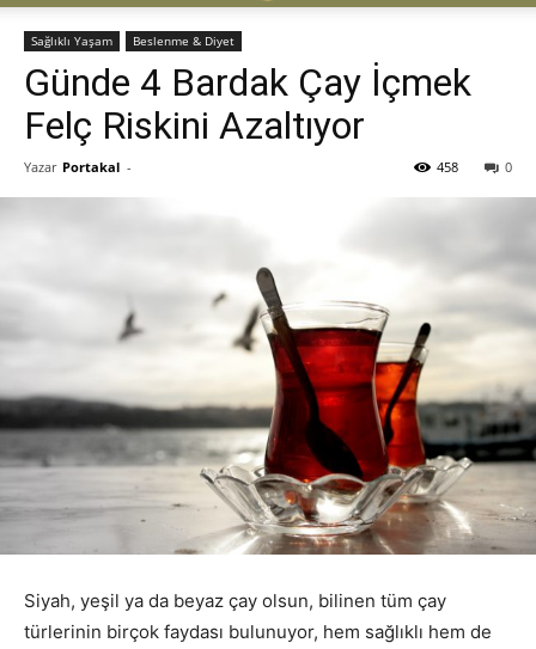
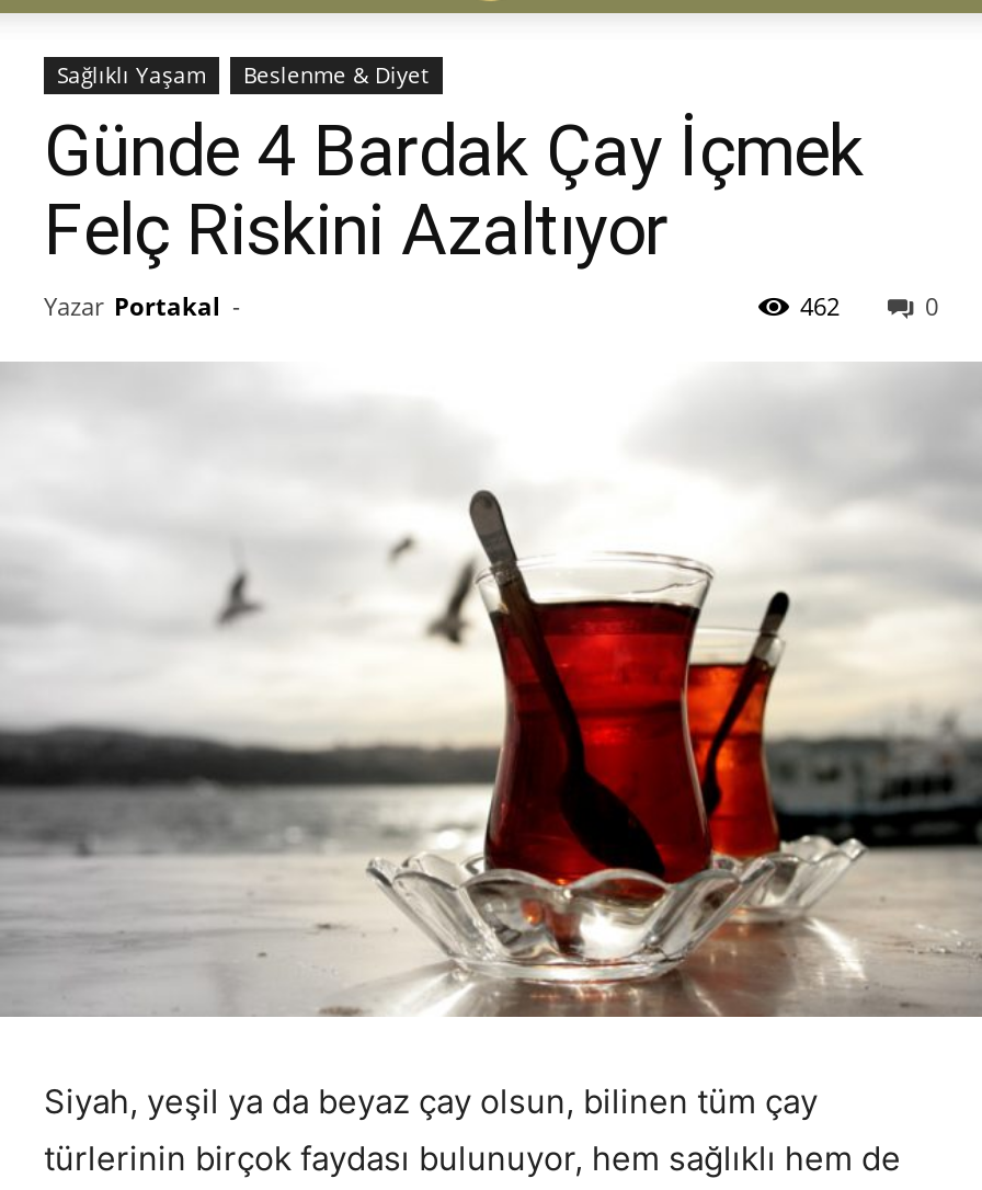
- 458
+ 462
